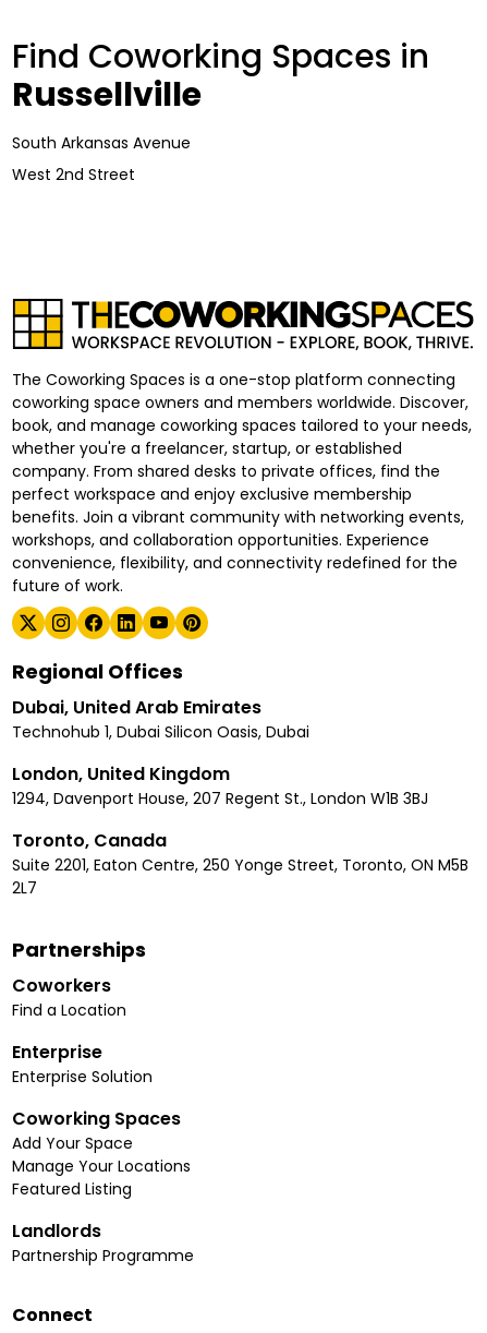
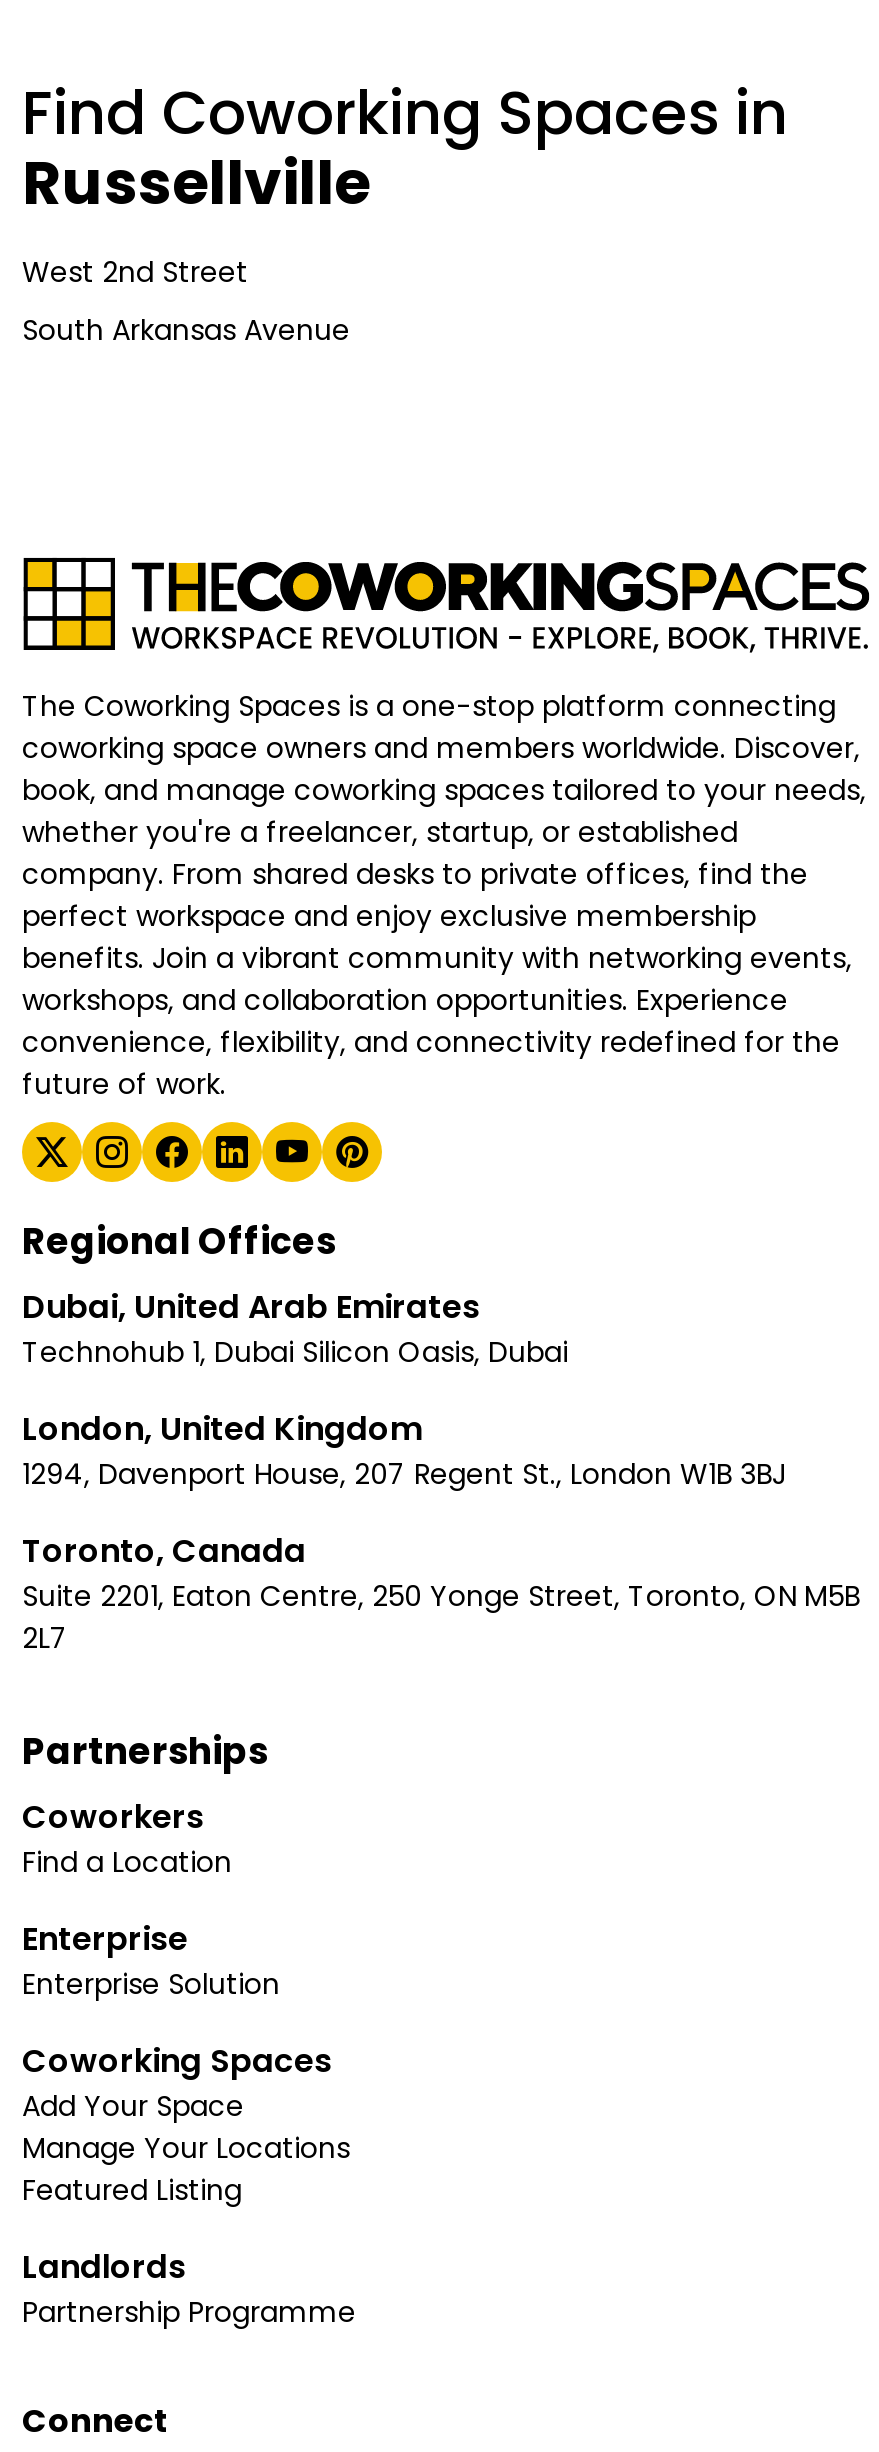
moved down: South Arkansas Avenue

moved up: West 2nd Street
